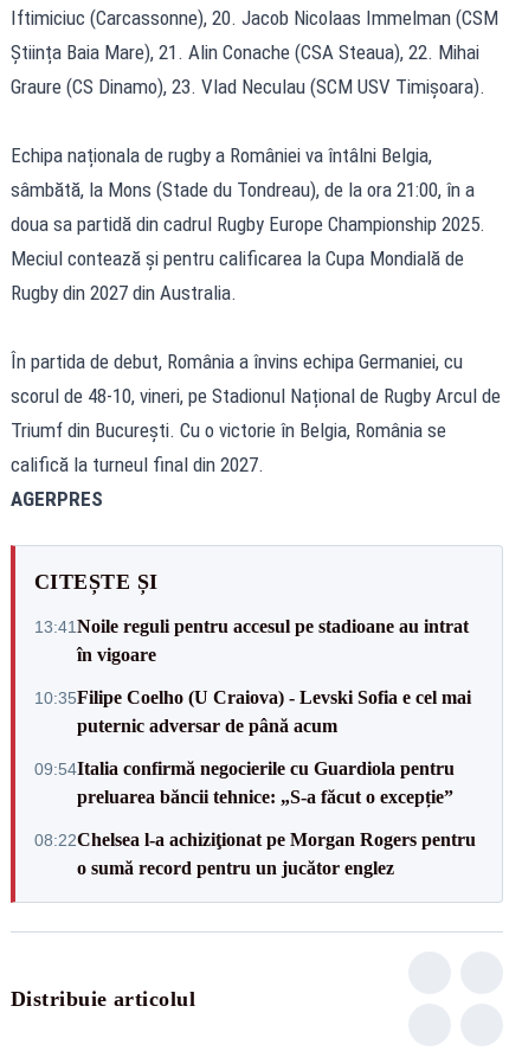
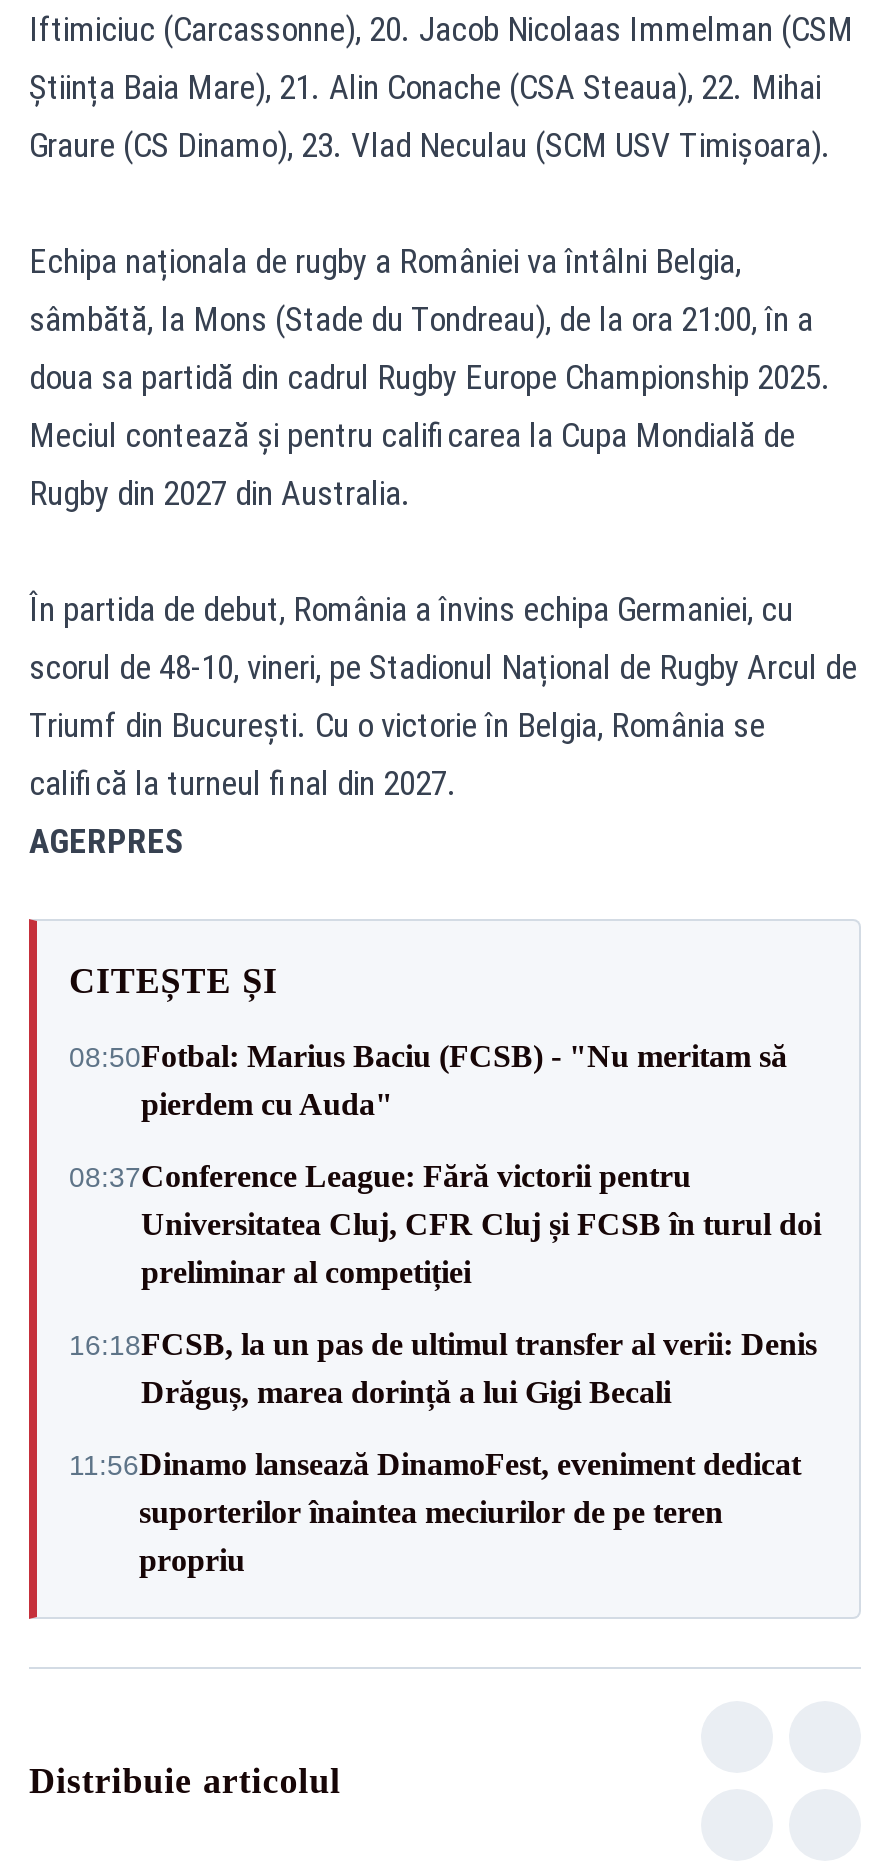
- 13:41Noile reguli pentru accesul pe stadioane au intrat
- în vigoare
+ 08:50Fotbal: Marius Baciu (FCSB) - "Nu meritam să
+ pierdem cu Auda"

- 10:35Filipe Coelho (U Craiova) - Levski Sofia e cel mai
- puternic adversar de până acum
+ 08:37Conference League: Fără victorii pentru
+ Universitatea Cluj, CFR Cluj și FCSB în turul doi
+ preliminar al competiției

- 09:54Italia confirmă negocierile cu Guardiola pentru
- preluarea băncii tehnice: „S-a făcut o excepție”
+ 16:18FCSB, la un pas de ultimul transfer al verii: Denis
+ Drăguș, marea dorință a lui Gigi Becali

- 08:22Chelsea l-a achiziţionat pe Morgan Rogers pentru
- o sumă record pentru un jucător englez
+ 11:56Dinamo lansează DinamoFest, eveniment dedicat
+ suporterilor înaintea meciurilor de pe teren
+ propriu
